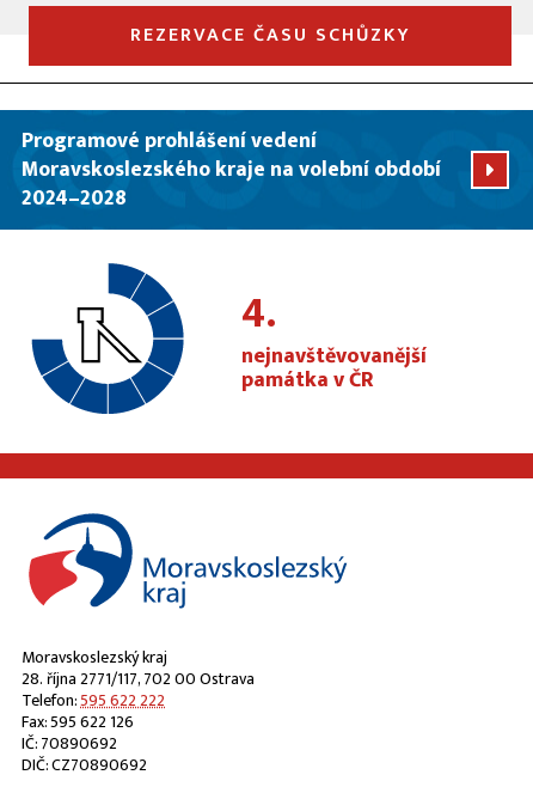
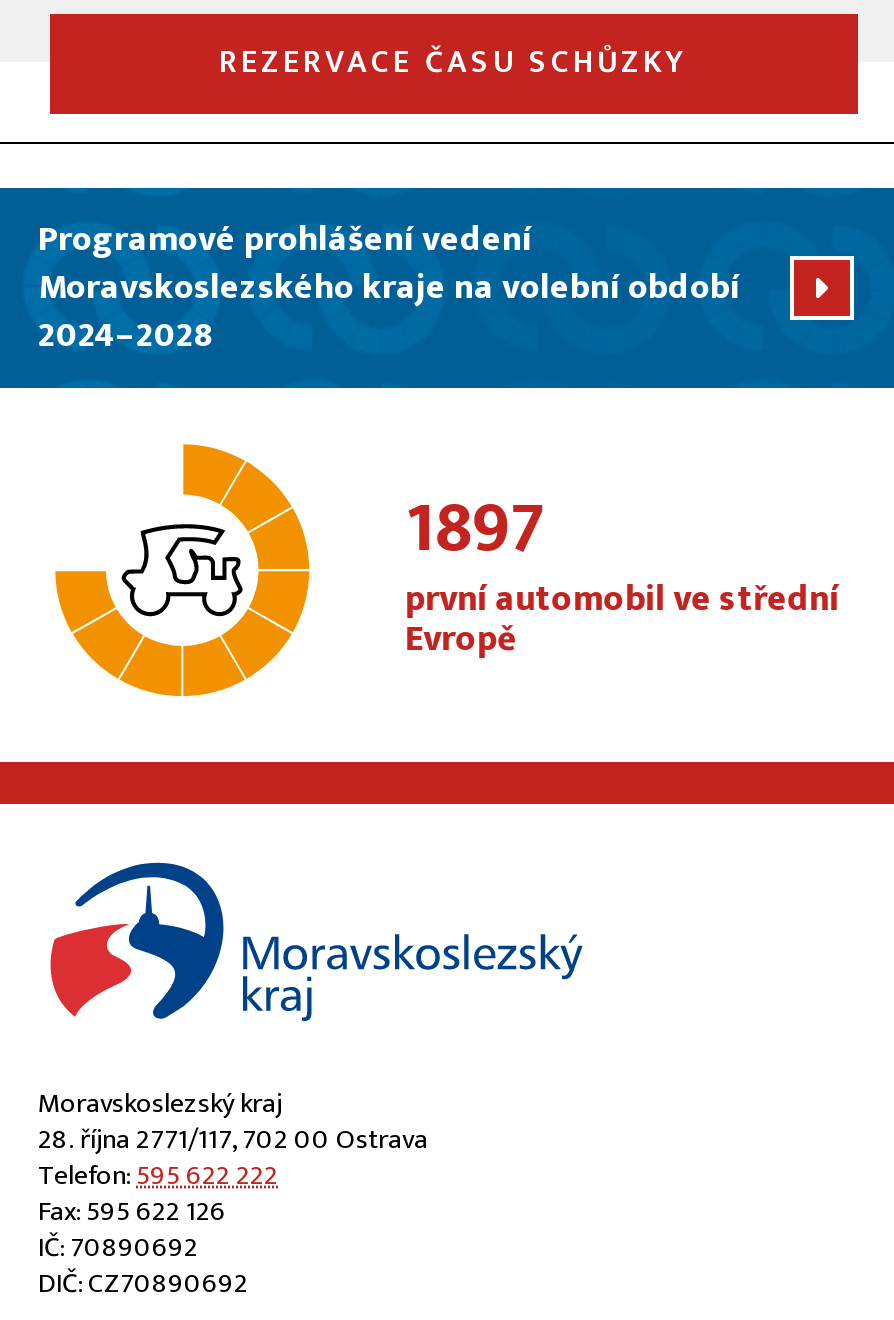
- [image]
+ [image]

- 4.
- nejnavštěvovanější
- památka v ČR
+ 1897
+ první automobil ve střední
+ Evropě
